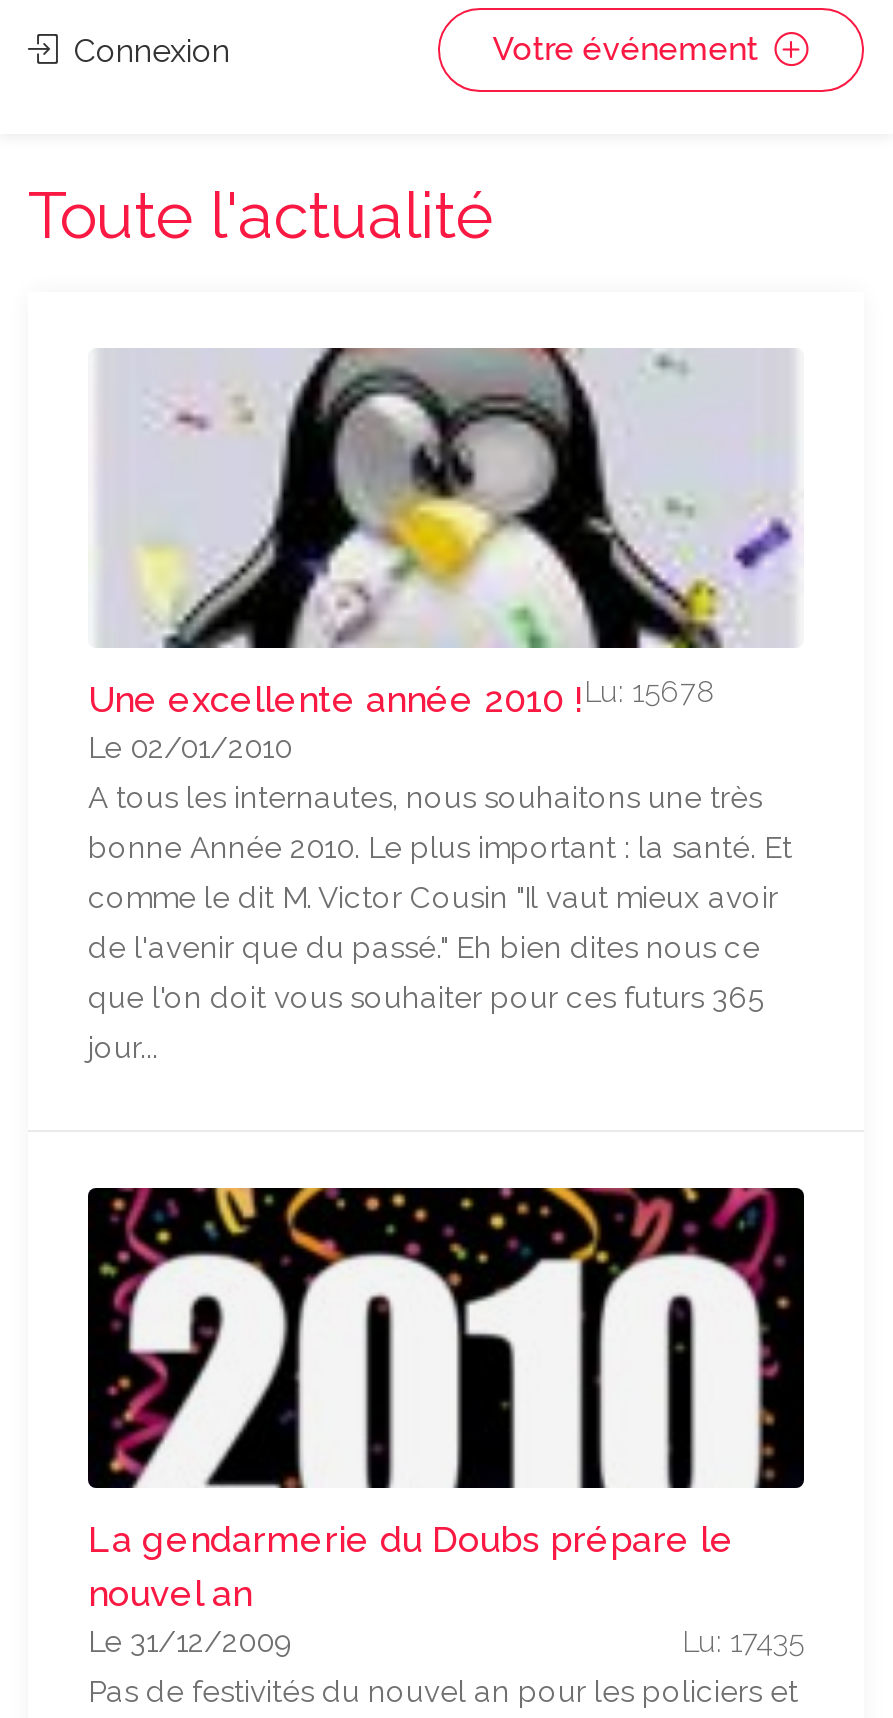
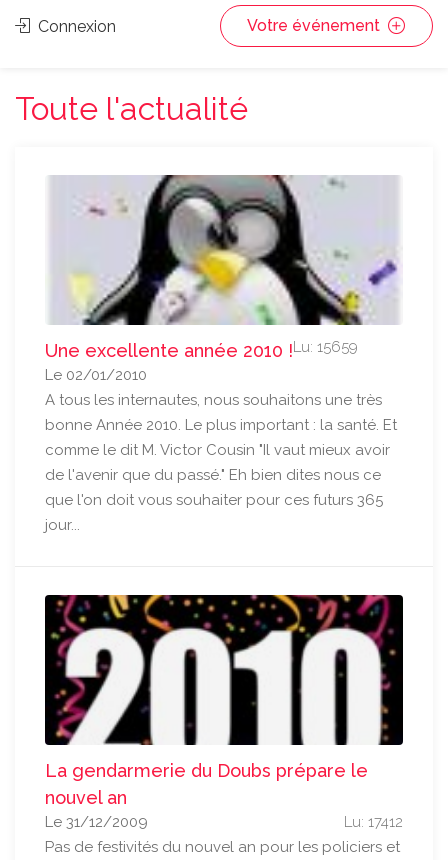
- Une excellente année 2010 ! Lu: 15678
+ Une excellente année 2010 ! Lu: 15659

- Lu: 17435
+ Lu: 17412
